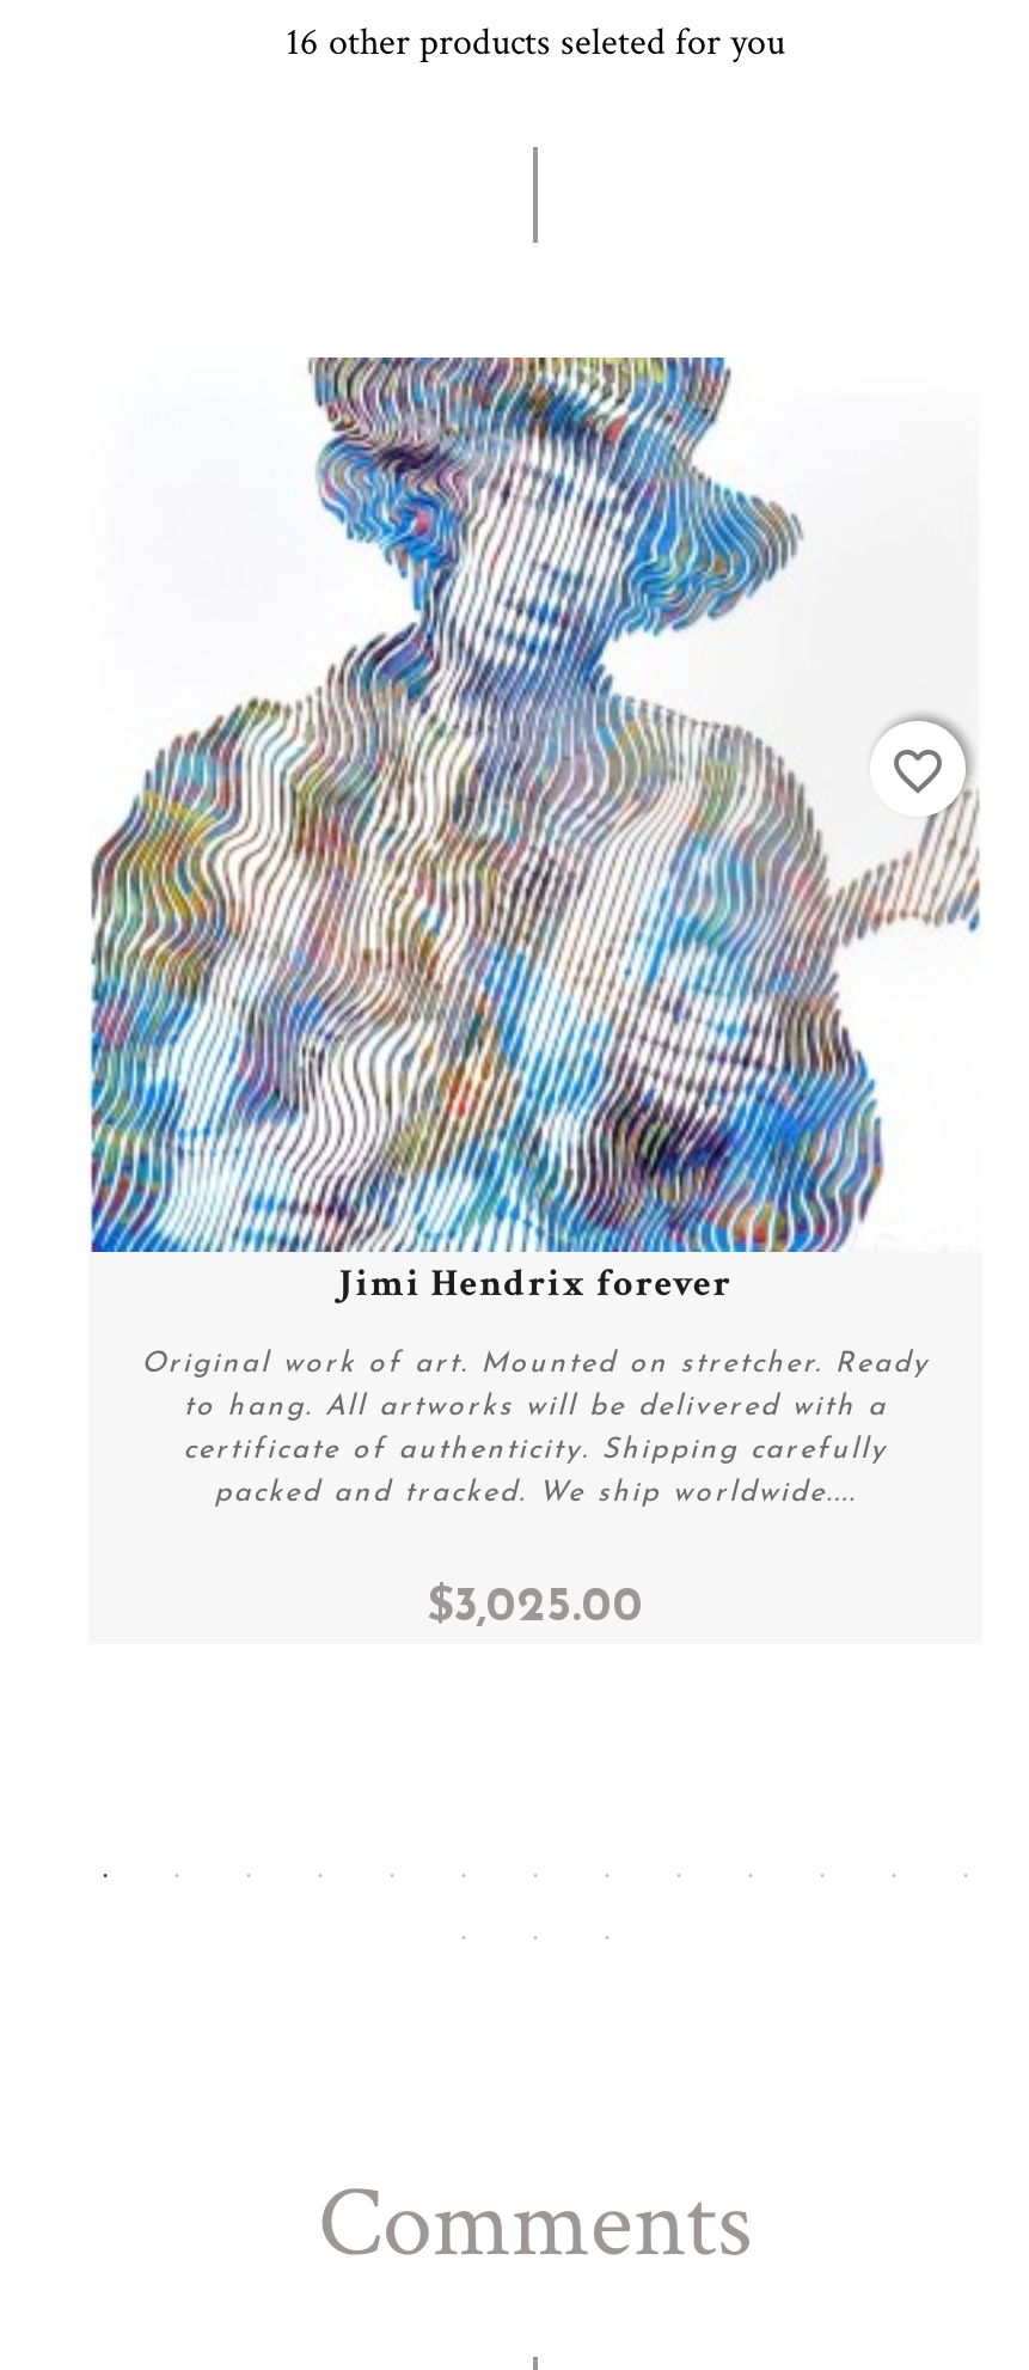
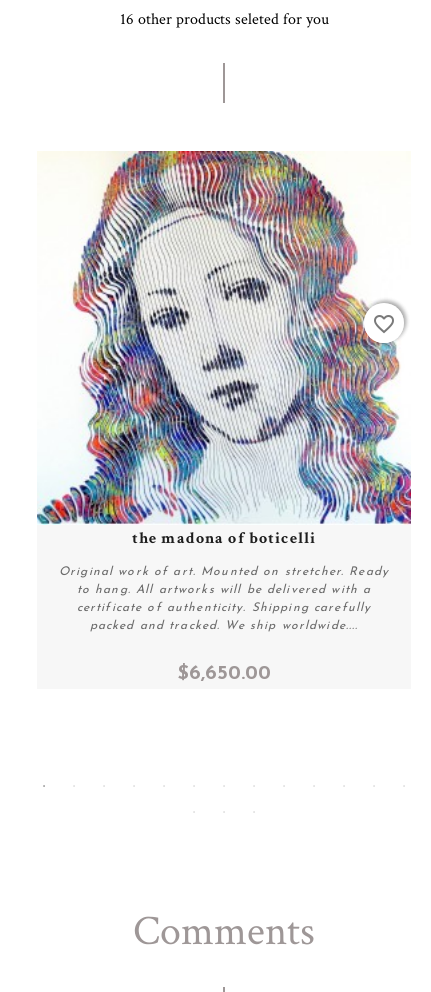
- [image]
- Jimi Hendrix forever
+ [image]
+ the madona of boticelli

- $3,025.00
+ $6,650.00
